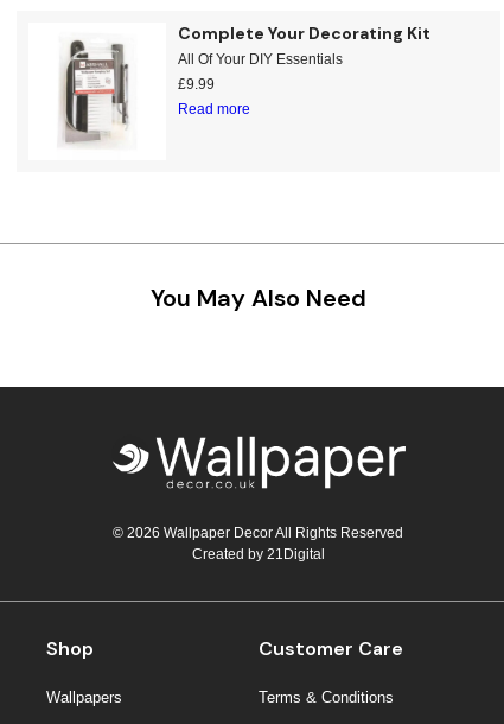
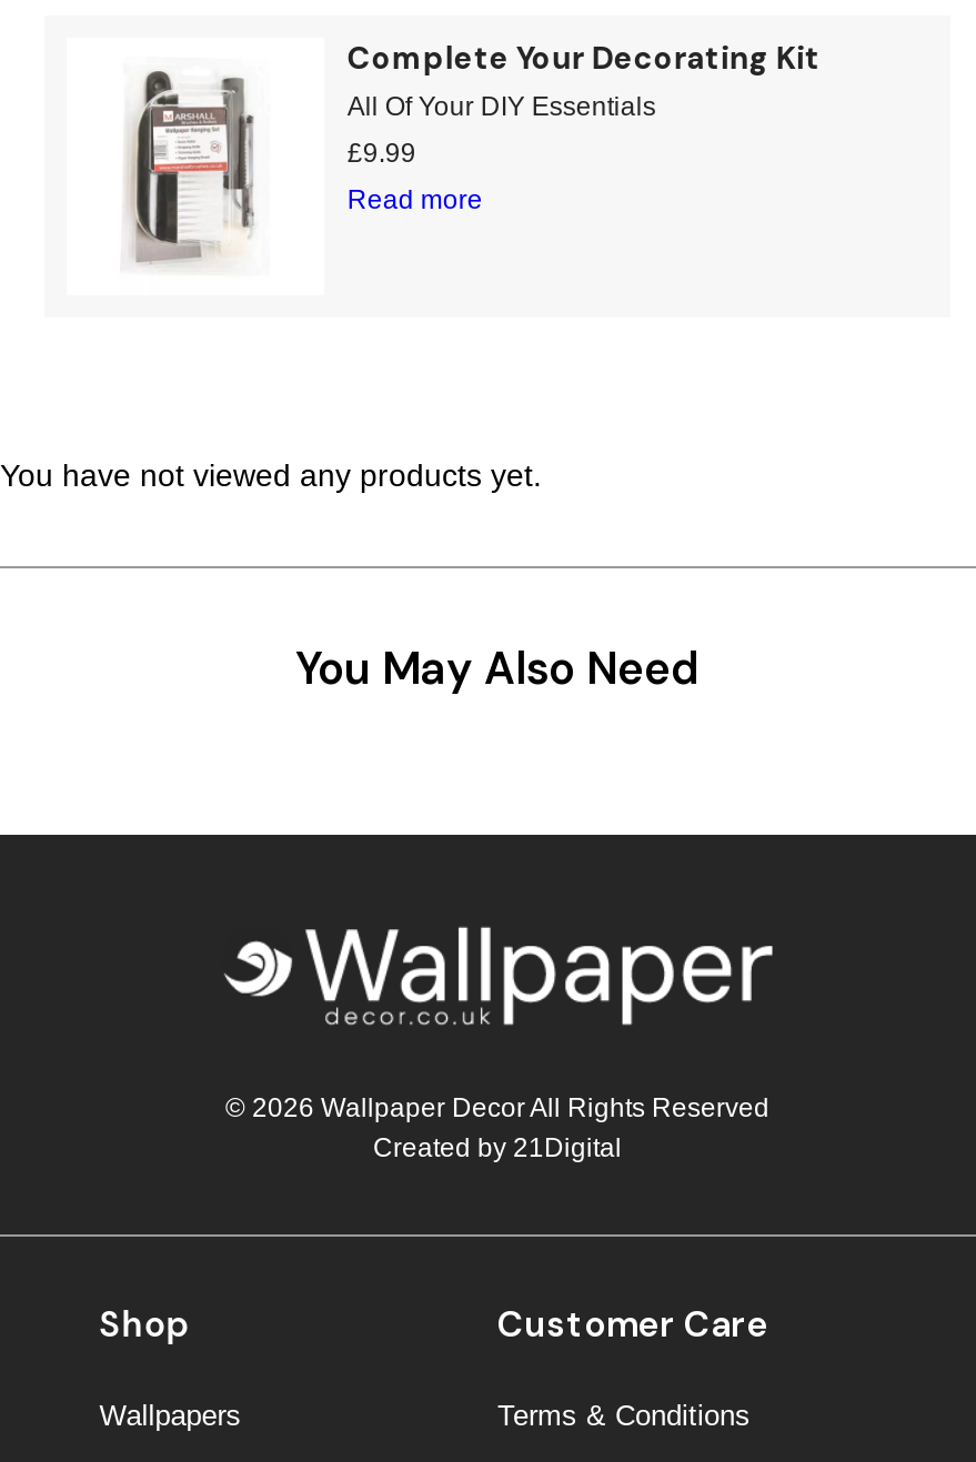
+ You have not viewed any products yet.
